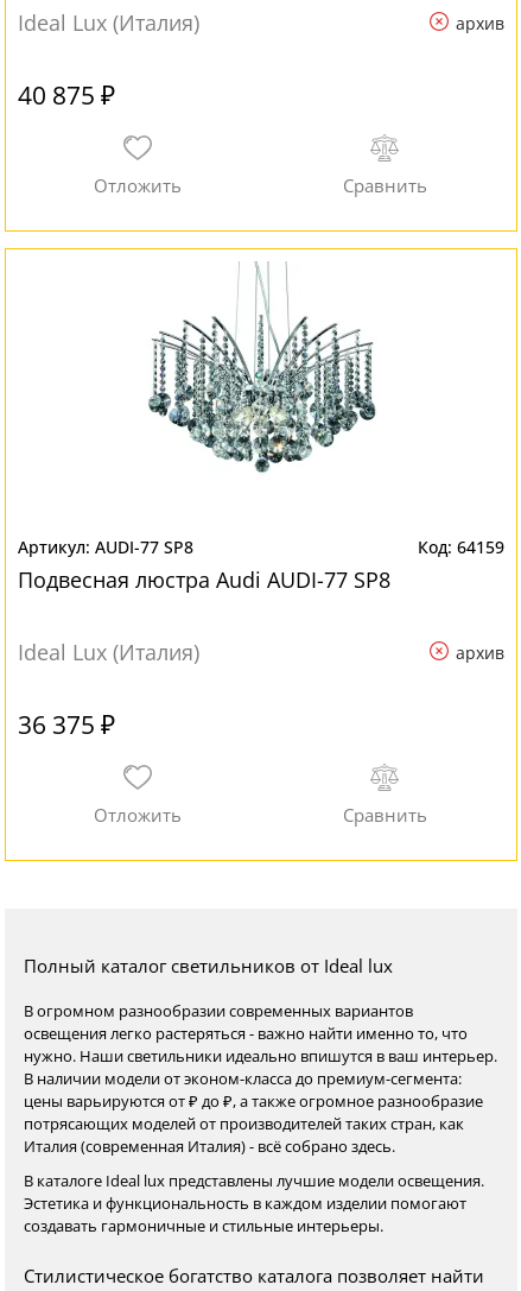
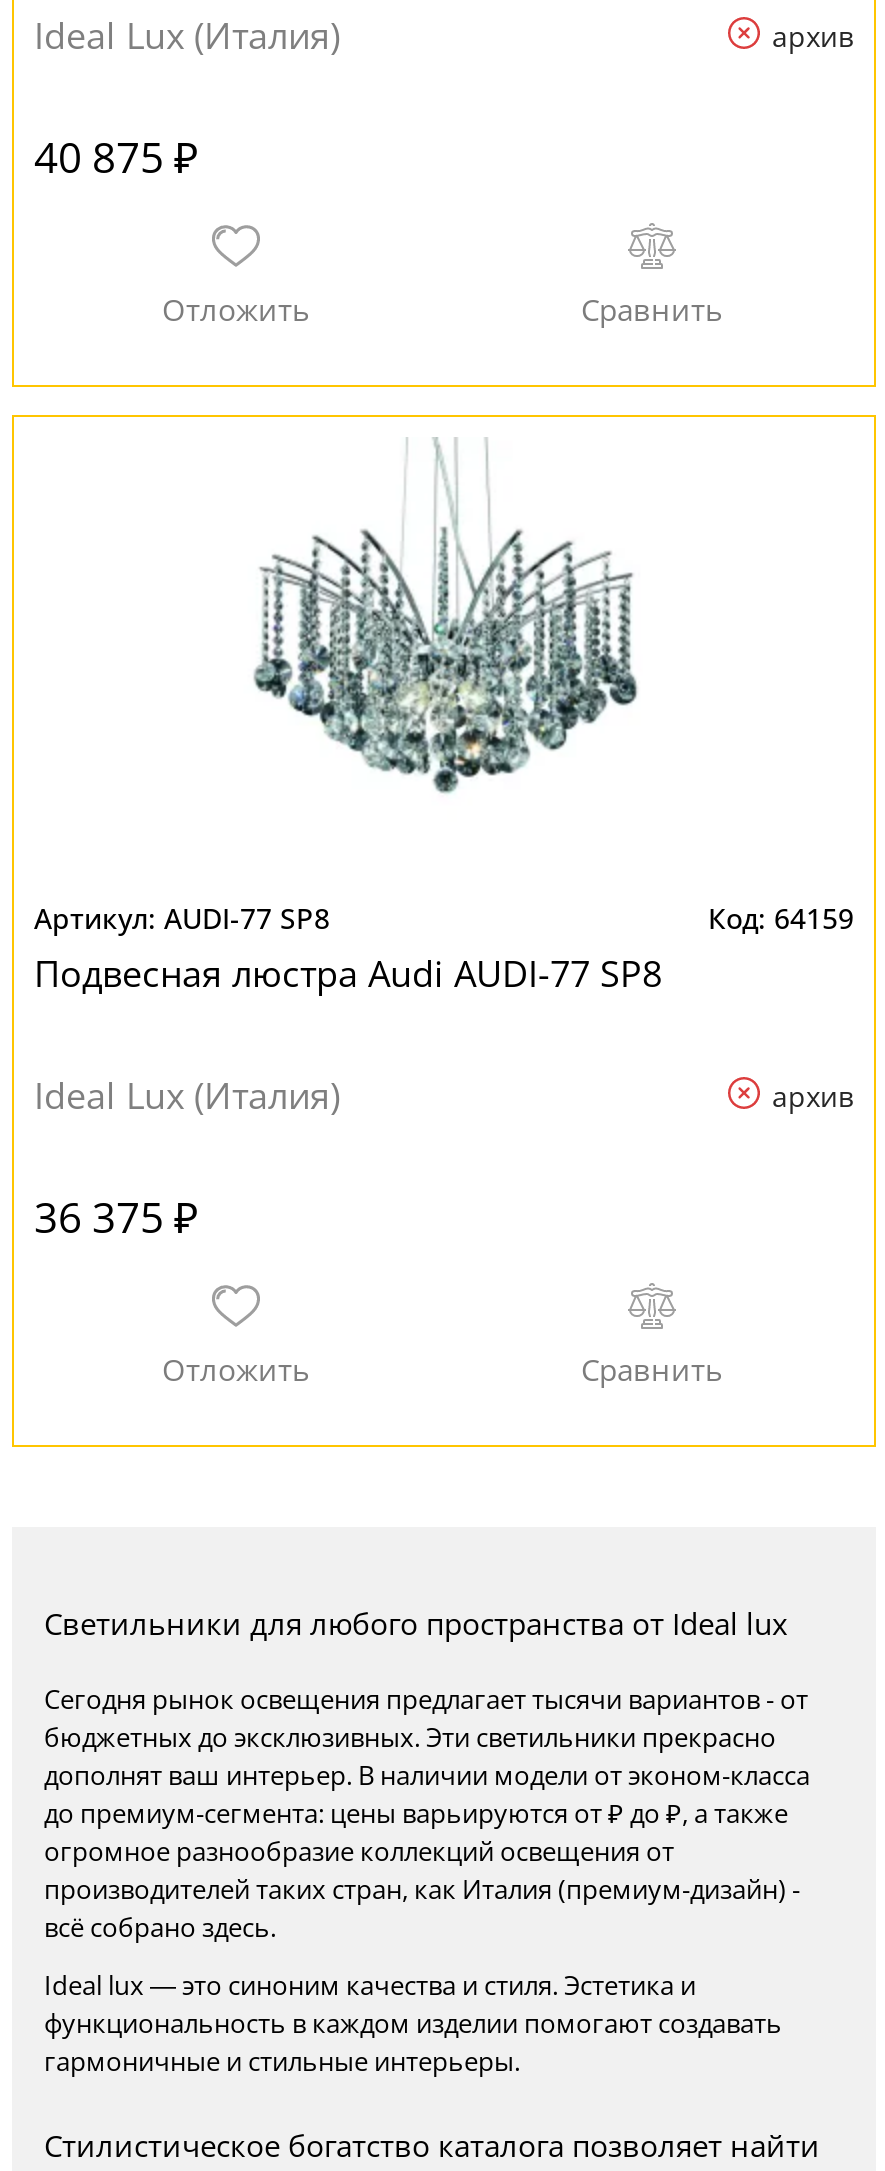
- Полный каталог светильников от Ideal lux
+ Светильники для любого пространства от Ideal lux

- В огромном разнообразии современных вариантов
- освещения легко растеряться - важно найти именно то, что
- нужно. Наши светильники идеально впишутся в ваш интерьер.
- В наличии модели от эконом-класса до премиум-сегмента:
- цены варьируются от ₽ до ₽, а также огромное разнообразие
- потрясающих моделей от производителей таких стран, как
- Италия (современная Италия) - всё собрано здесь.
+ Сегодня рынок освещения предлагает тысячи вариантов - от
+ бюджетных до эксклюзивных. Эти светильники прекрасно
+ дополнят ваш интерьер. В наличии модели от эконом-класса
+ до премиум-сегмента: цены варьируются от ₽ до ₽, а также
+ огромное разнообразие коллекций освещения от
+ производителей таких стран, как Италия (премиум-дизайн) -
+ всё собрано здесь.

- В каталоге Ideal lux представлены лучшие модели освещения.
- Эстетика и функциональность в каждом изделии помогают
- создавать гармоничные и стильные интерьеры.
+ Ideal lux — это синоним качества и стиля. Эстетика и
+ функциональность в каждом изделии помогают создавать
+ гармоничные и стильные интерьеры.
